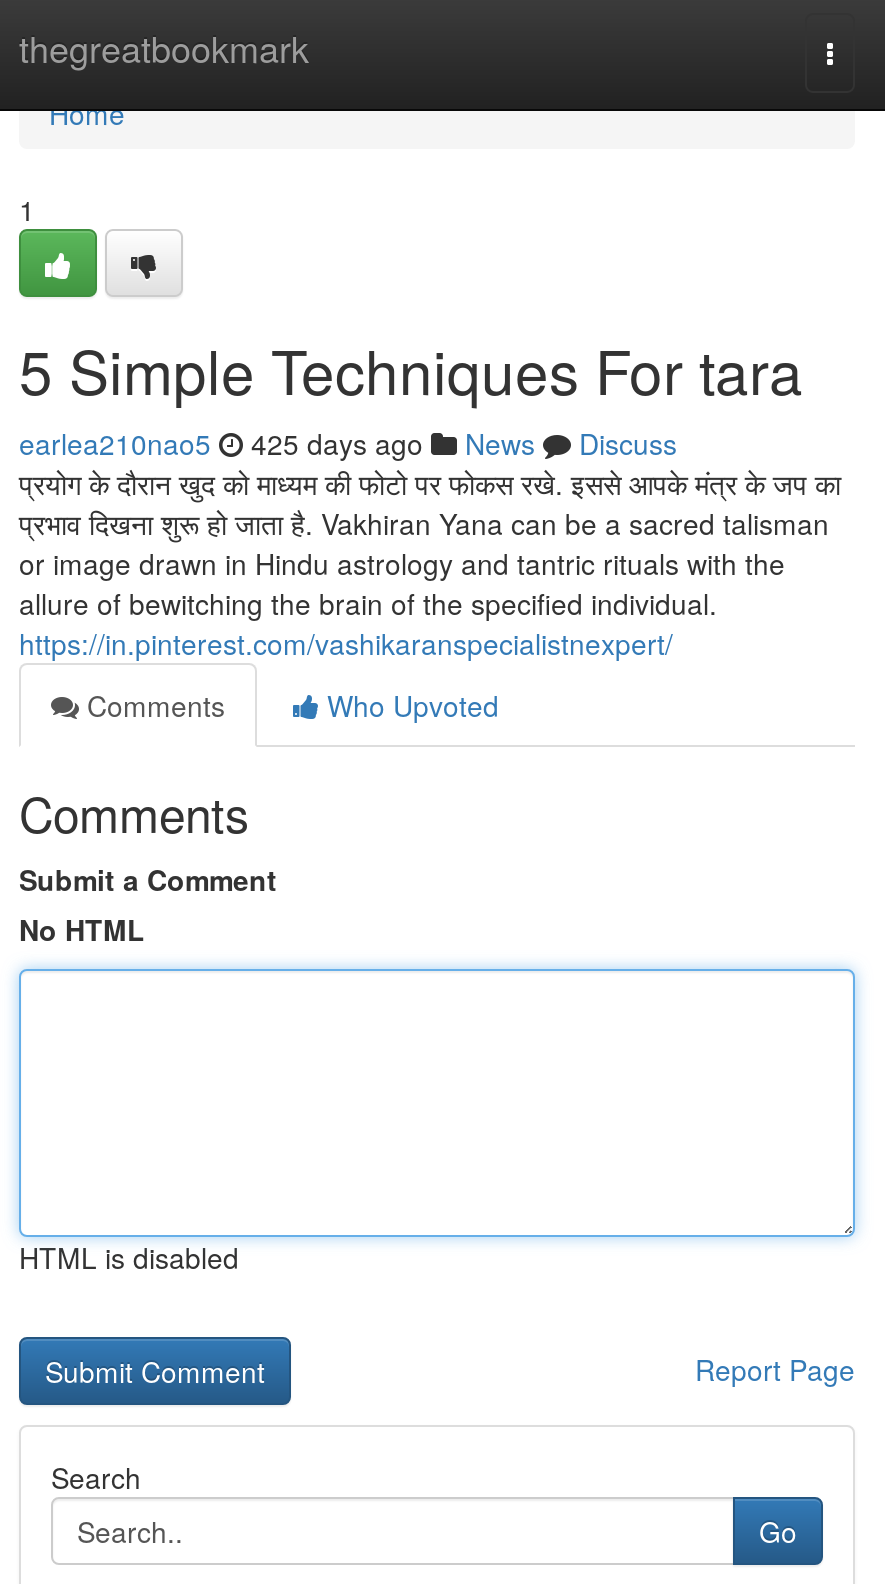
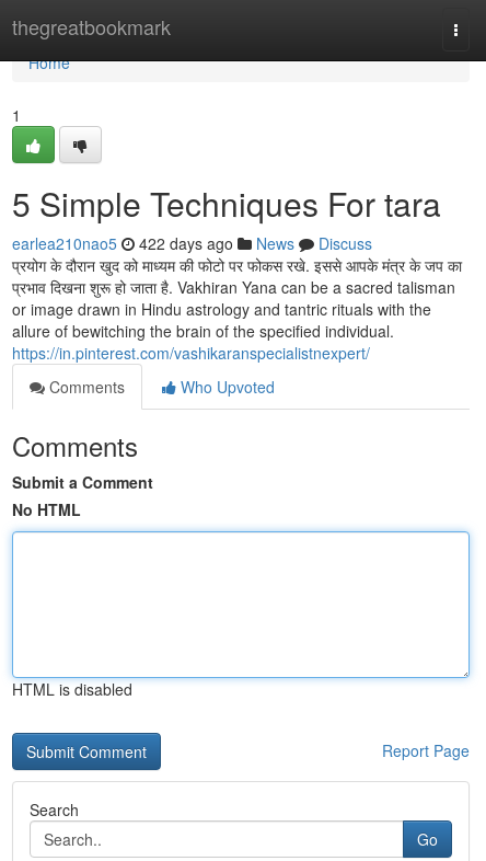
- earlea210nao5 425 days ago News Discuss
+ earlea210nao5 422 days ago News Discuss
